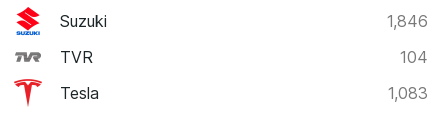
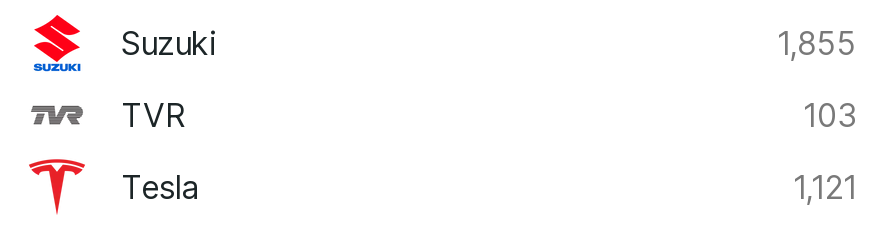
- 1,846
+ 1,855

- 104
+ 103

- 1,083
+ 1,121
